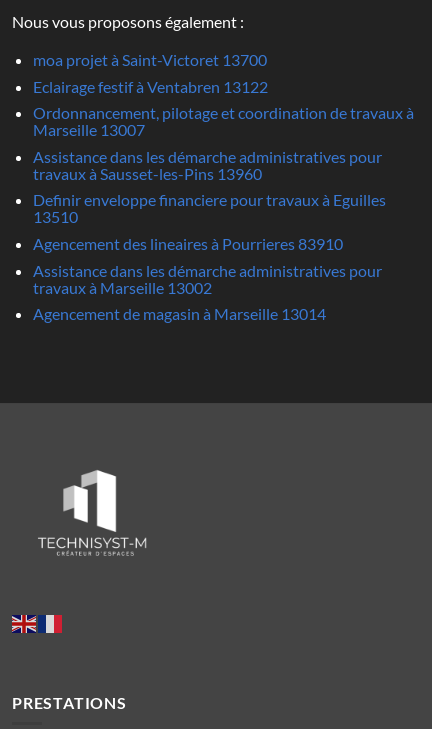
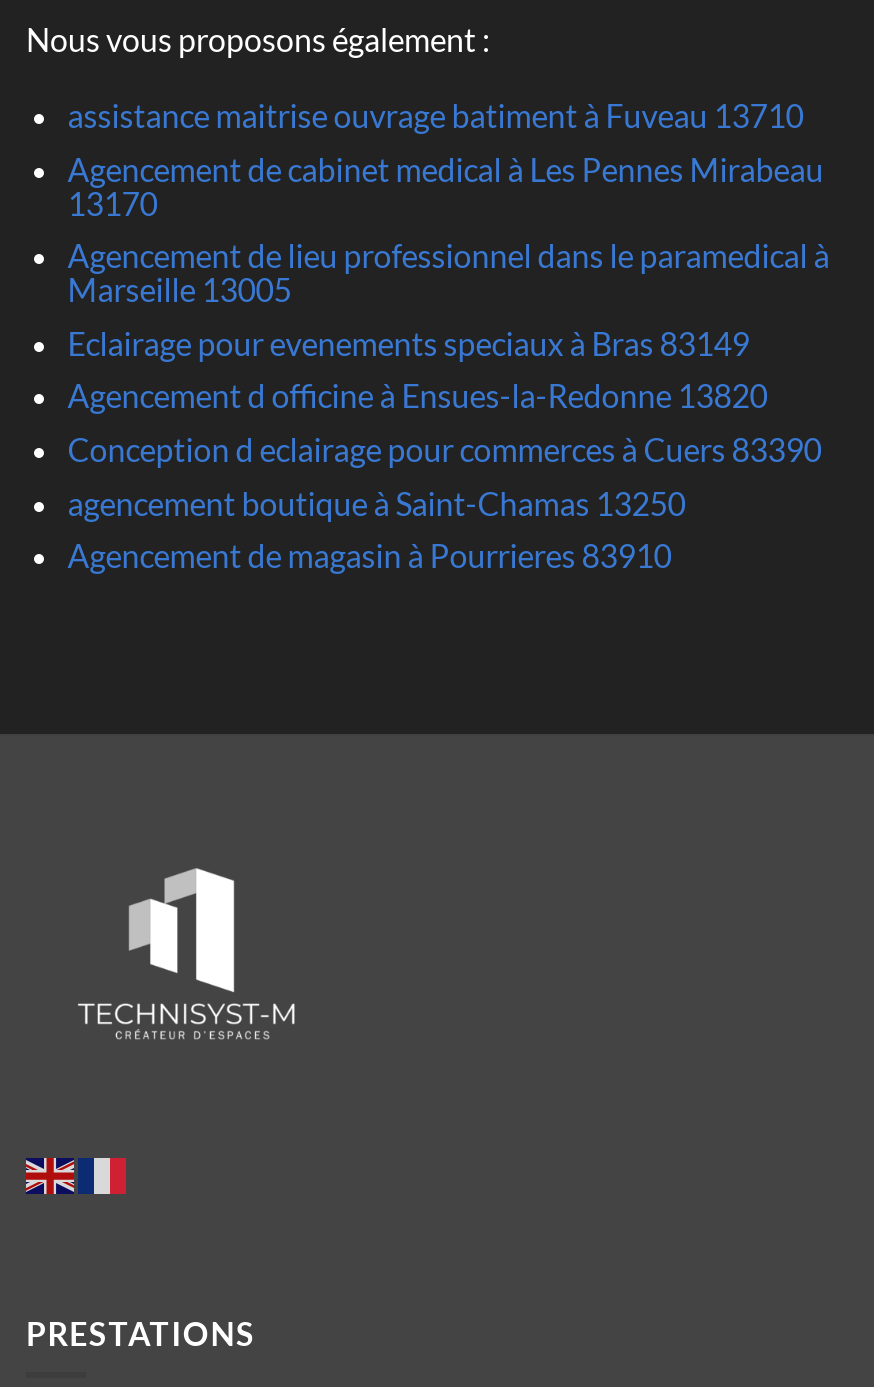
- moa projet à Saint-Victoret 13700
- Eclairage festif à Ventabren 13122
- Ordonnancement, pilotage et coordination de travaux à
- Marseille 13007
- Assistance dans les démarche administratives pour
- travaux à Sausset-les-Pins 13960
- Definir enveloppe financiere pour travaux à Eguilles
- 13510
- Agencement des lineaires à Pourrieres 83910
- Assistance dans les démarche administratives pour
- travaux à Marseille 13002
- Agencement de magasin à Marseille 13014
+ assistance maitrise ouvrage batiment à Fuveau 13710
+ Agencement de cabinet medical à Les Pennes Mirabeau
+ 13170
+ Agencement de lieu professionnel dans le paramedical à
+ Marseille 13005
+ Eclairage pour evenements speciaux à Bras 83149
+ Agencement d officine à Ensues-la-Redonne 13820
+ Conception d eclairage pour commerces à Cuers 83390
+ agencement boutique à Saint-Chamas 13250
+ Agencement de magasin à Pourrieres 83910
